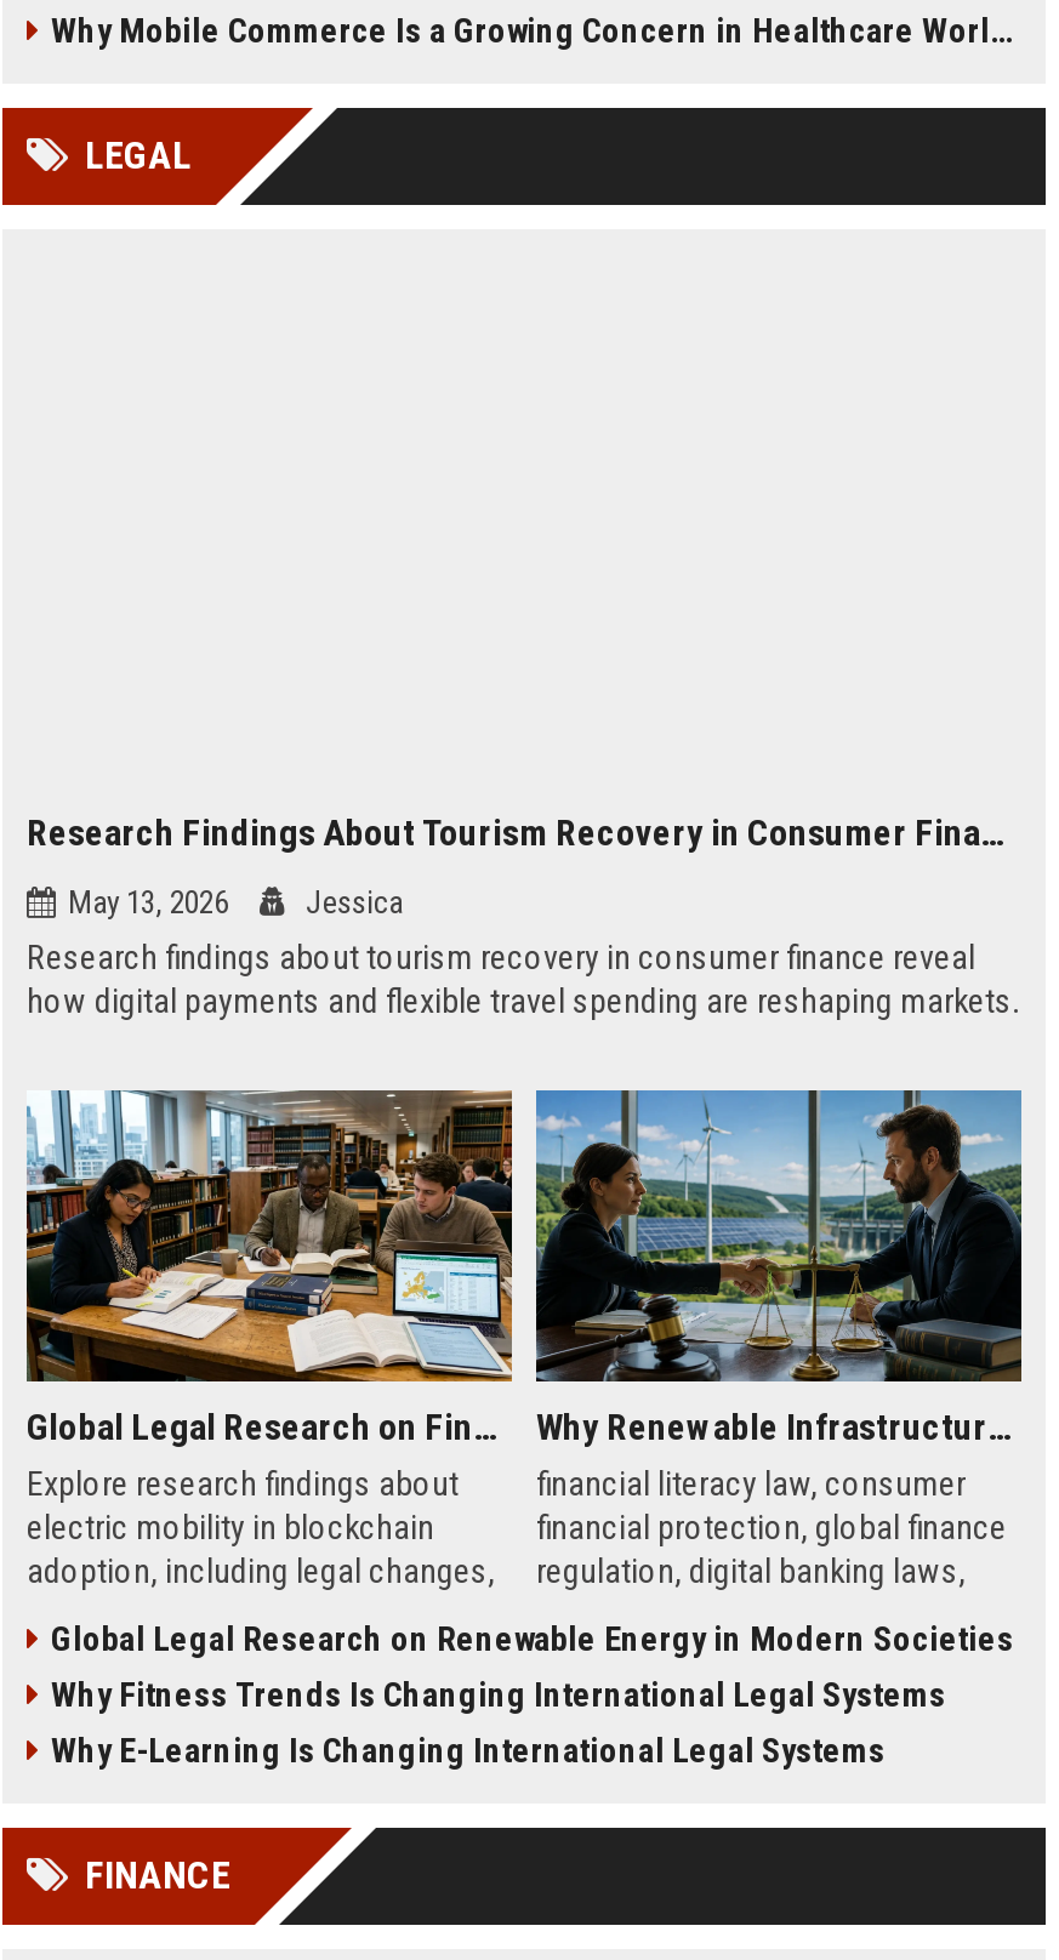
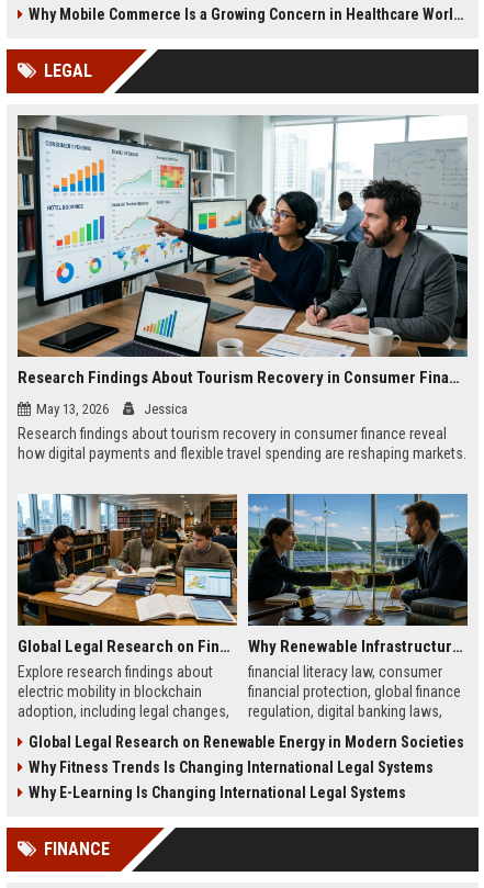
+ [image]
